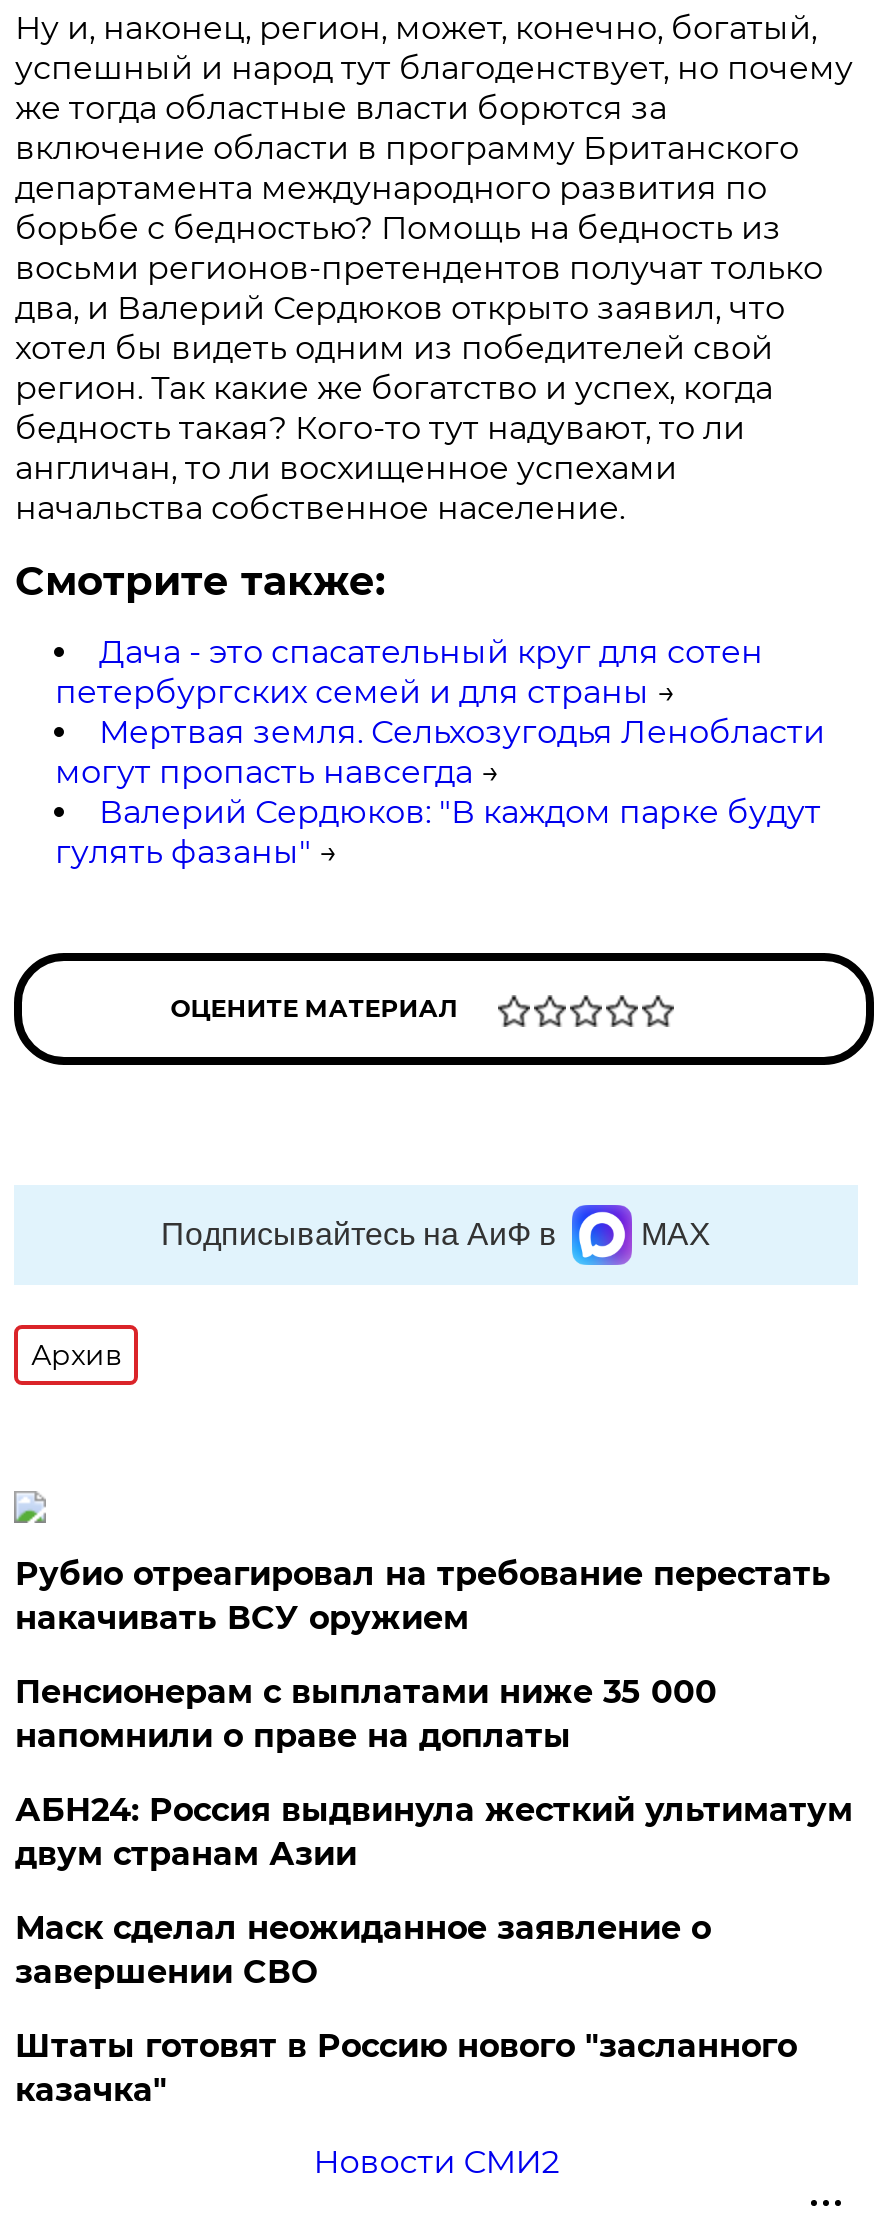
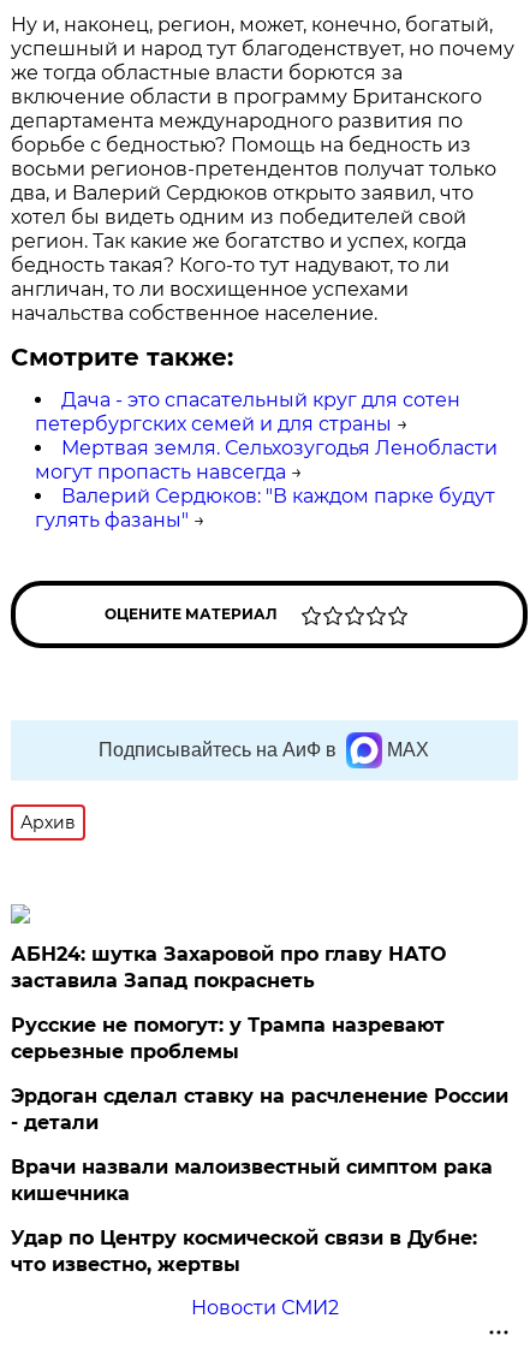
- Рубио отреагировал на требование перестать
- накачивать ВСУ оружием
+ АБН24: шутка Захаровой про главу НАТО
+ заставила Запад покраснеть

- Пенсионерам с выплатами ниже 35 000
- напомнили о праве на доплаты
+ Русские не помогут: у Трампа назревают
+ серьезные проблемы

- АБН24: Россия выдвинула жесткий ультиматум
- двум странам Азии
+ Эрдоган сделал ставку на расчленение России
+ - детали

- Маск сделал неожиданное заявление о
- завершении СВО
+ Врачи назвали малоизвестный симптом рака
+ кишечника

- Штаты готовят в Россию нового "засланного
- казачка"
+ Удар по Центру космической связи в Дубне:
+ что известно, жертвы
